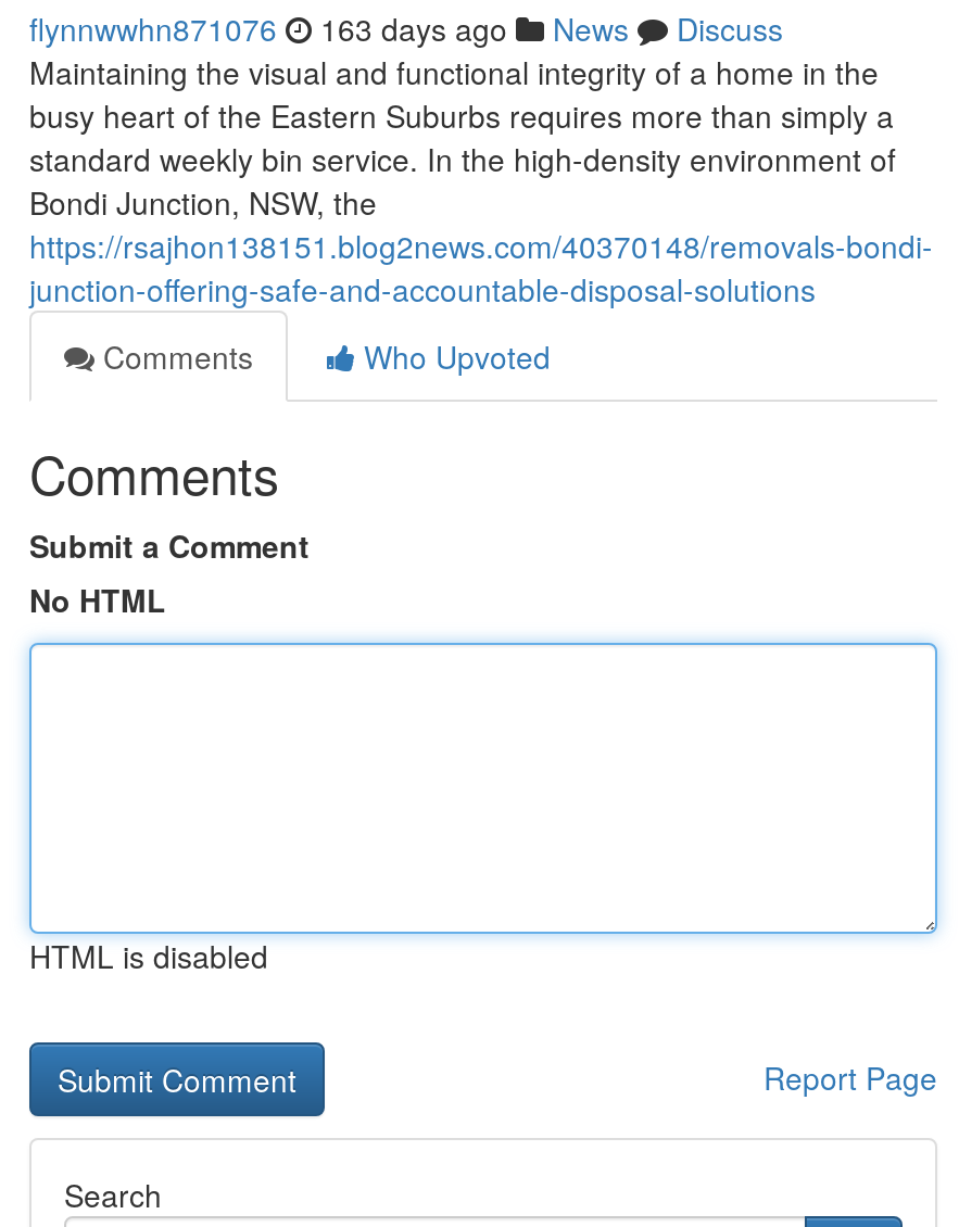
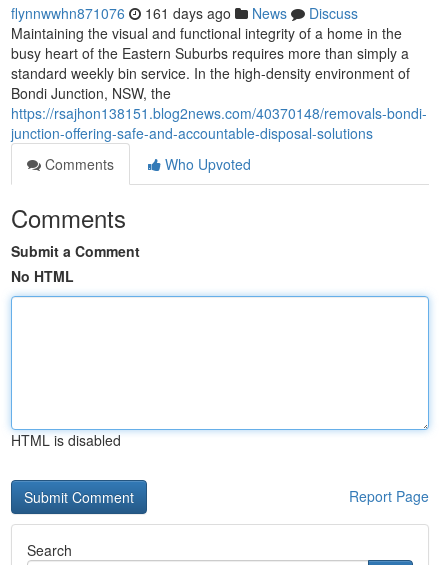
- flynnwwhn871076 163 days ago News Discuss
+ flynnwwhn871076 161 days ago News Discuss
